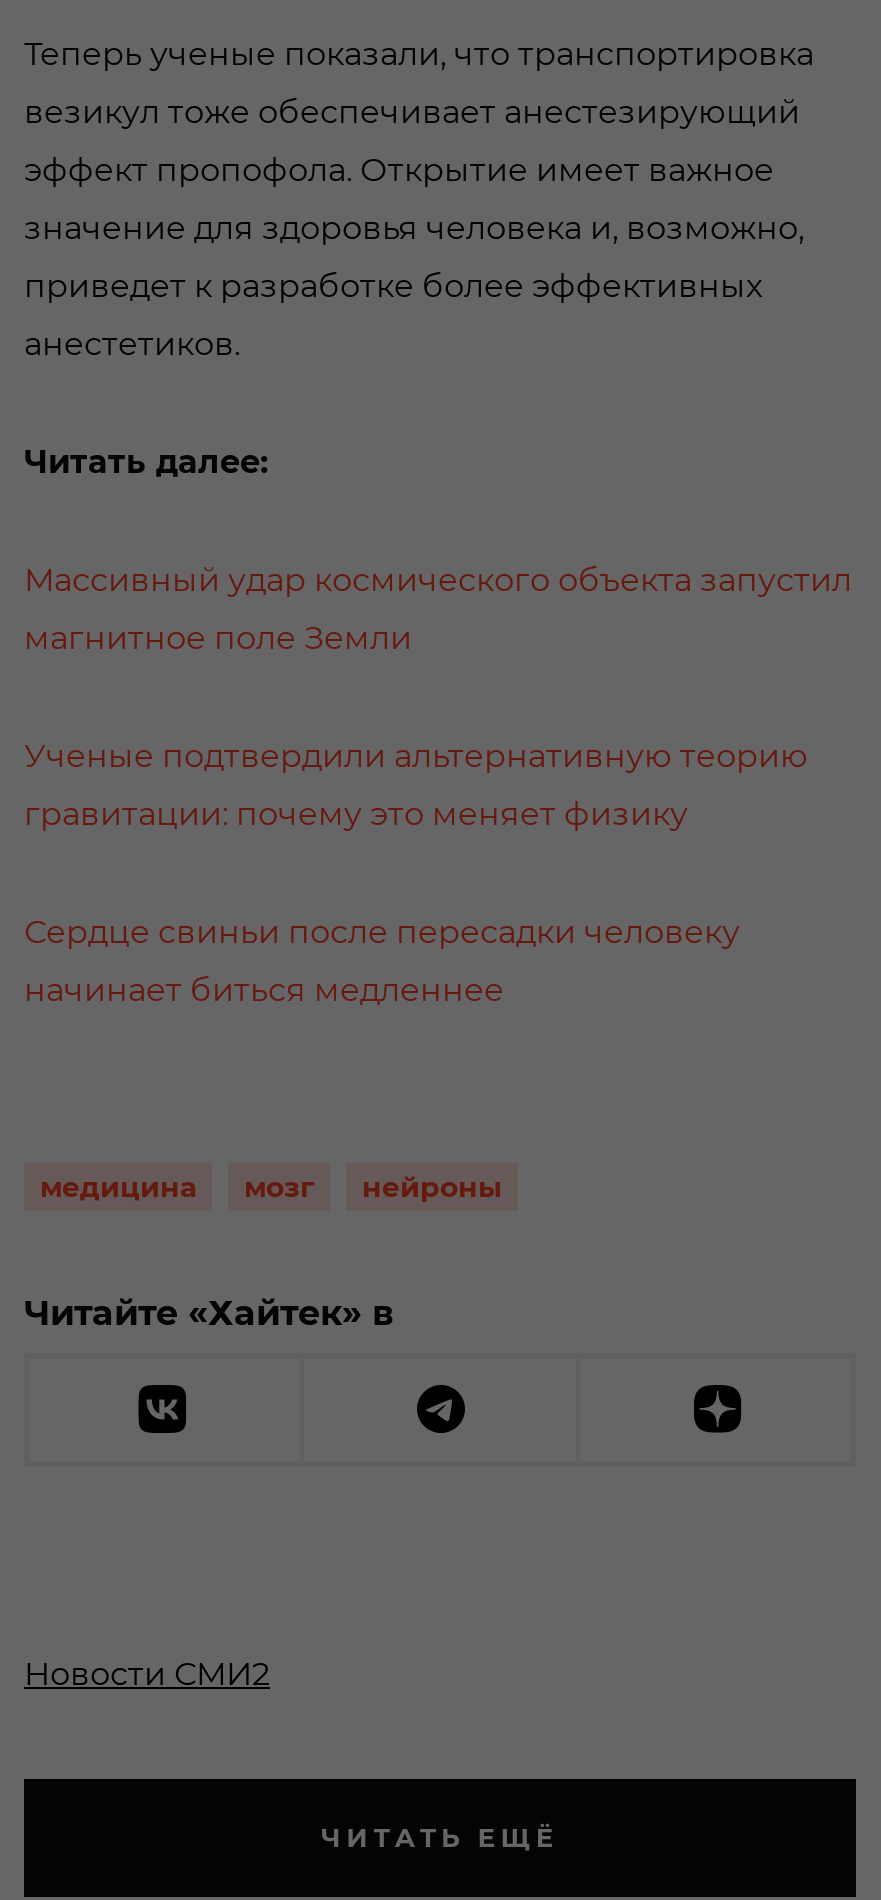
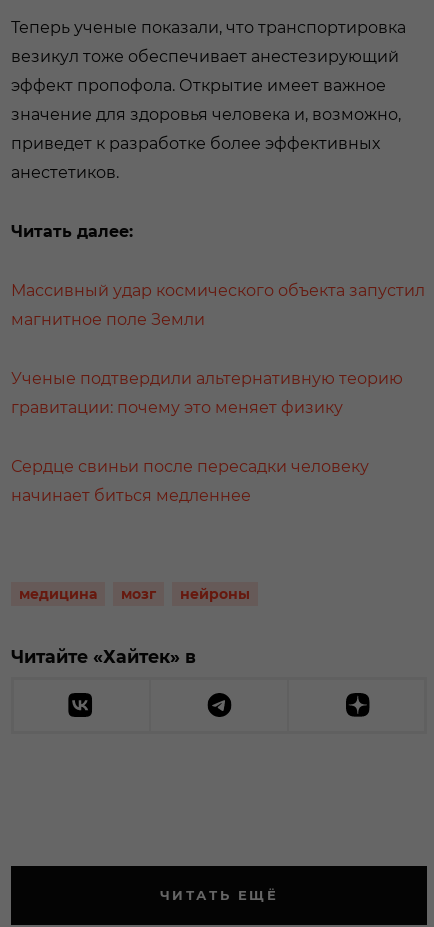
- Новости СМИ2
